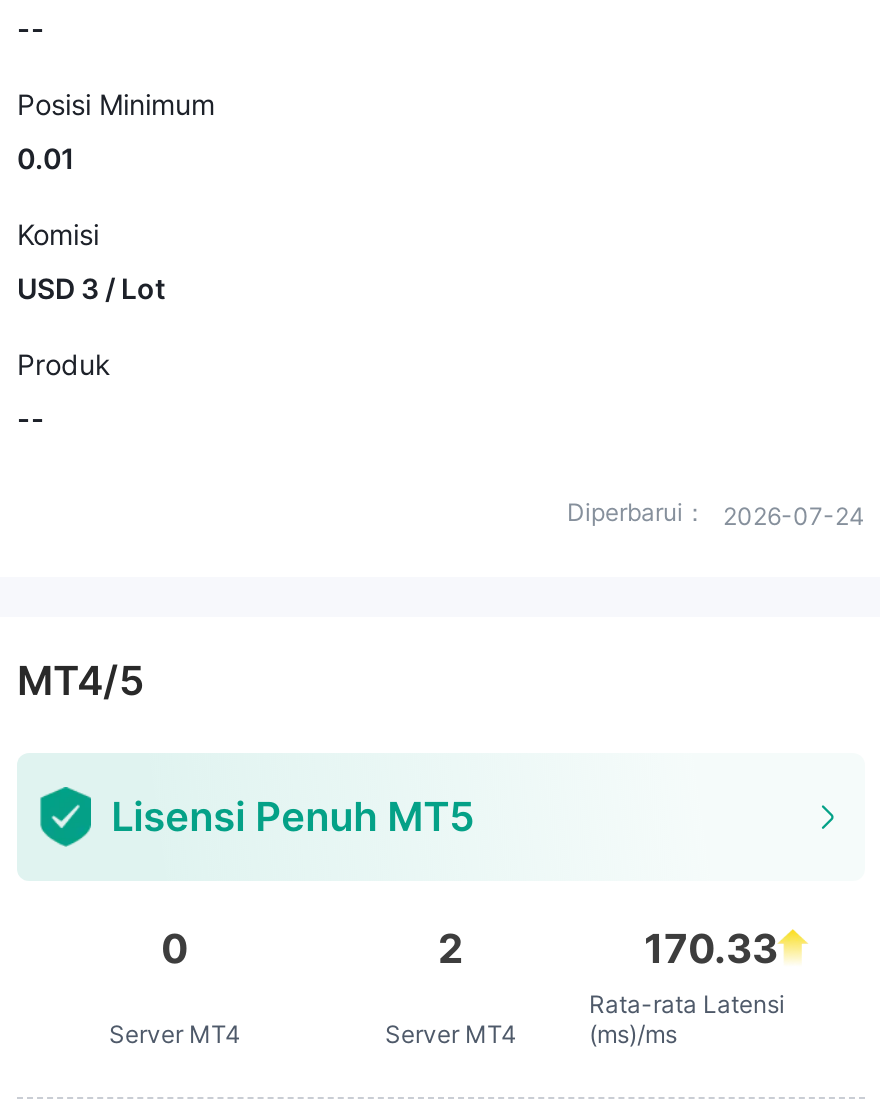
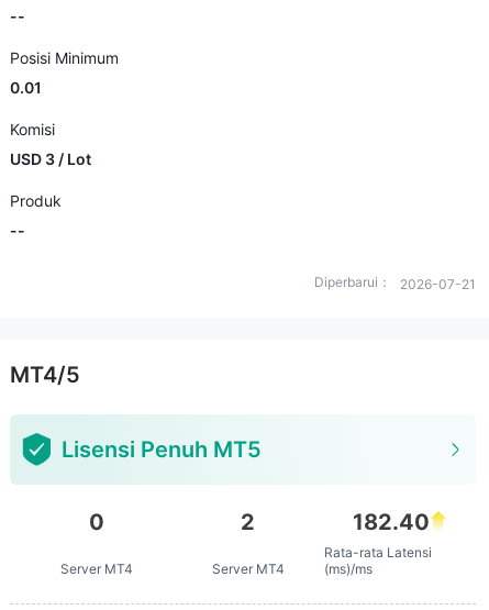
- Diperbarui： 2026-07-24
+ Diperbarui： 2026-07-21

- 170.33
+ 182.40
